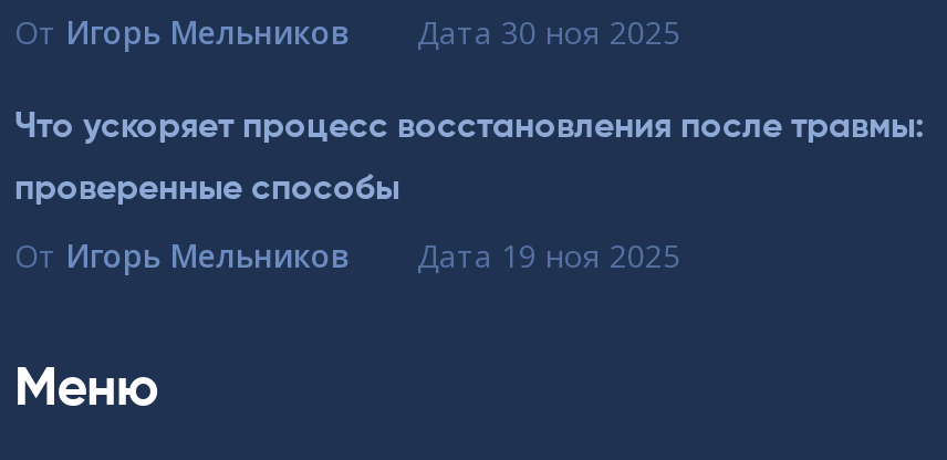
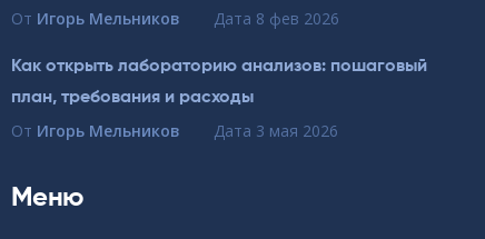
- От Игорь Мельников Дата 30 ноя 2025
+ От Игорь Мельников Дата 8 фев 2026

- Что ускоряет процесс восстановления после травмы:
+ Как открыть лабораторию анализов: пошаговый

- проверенные способы
+ план, требования и расходы

- От Игорь Мельников Дата 19 ноя 2025
+ От Игорь Мельников Дата 3 мая 2026
